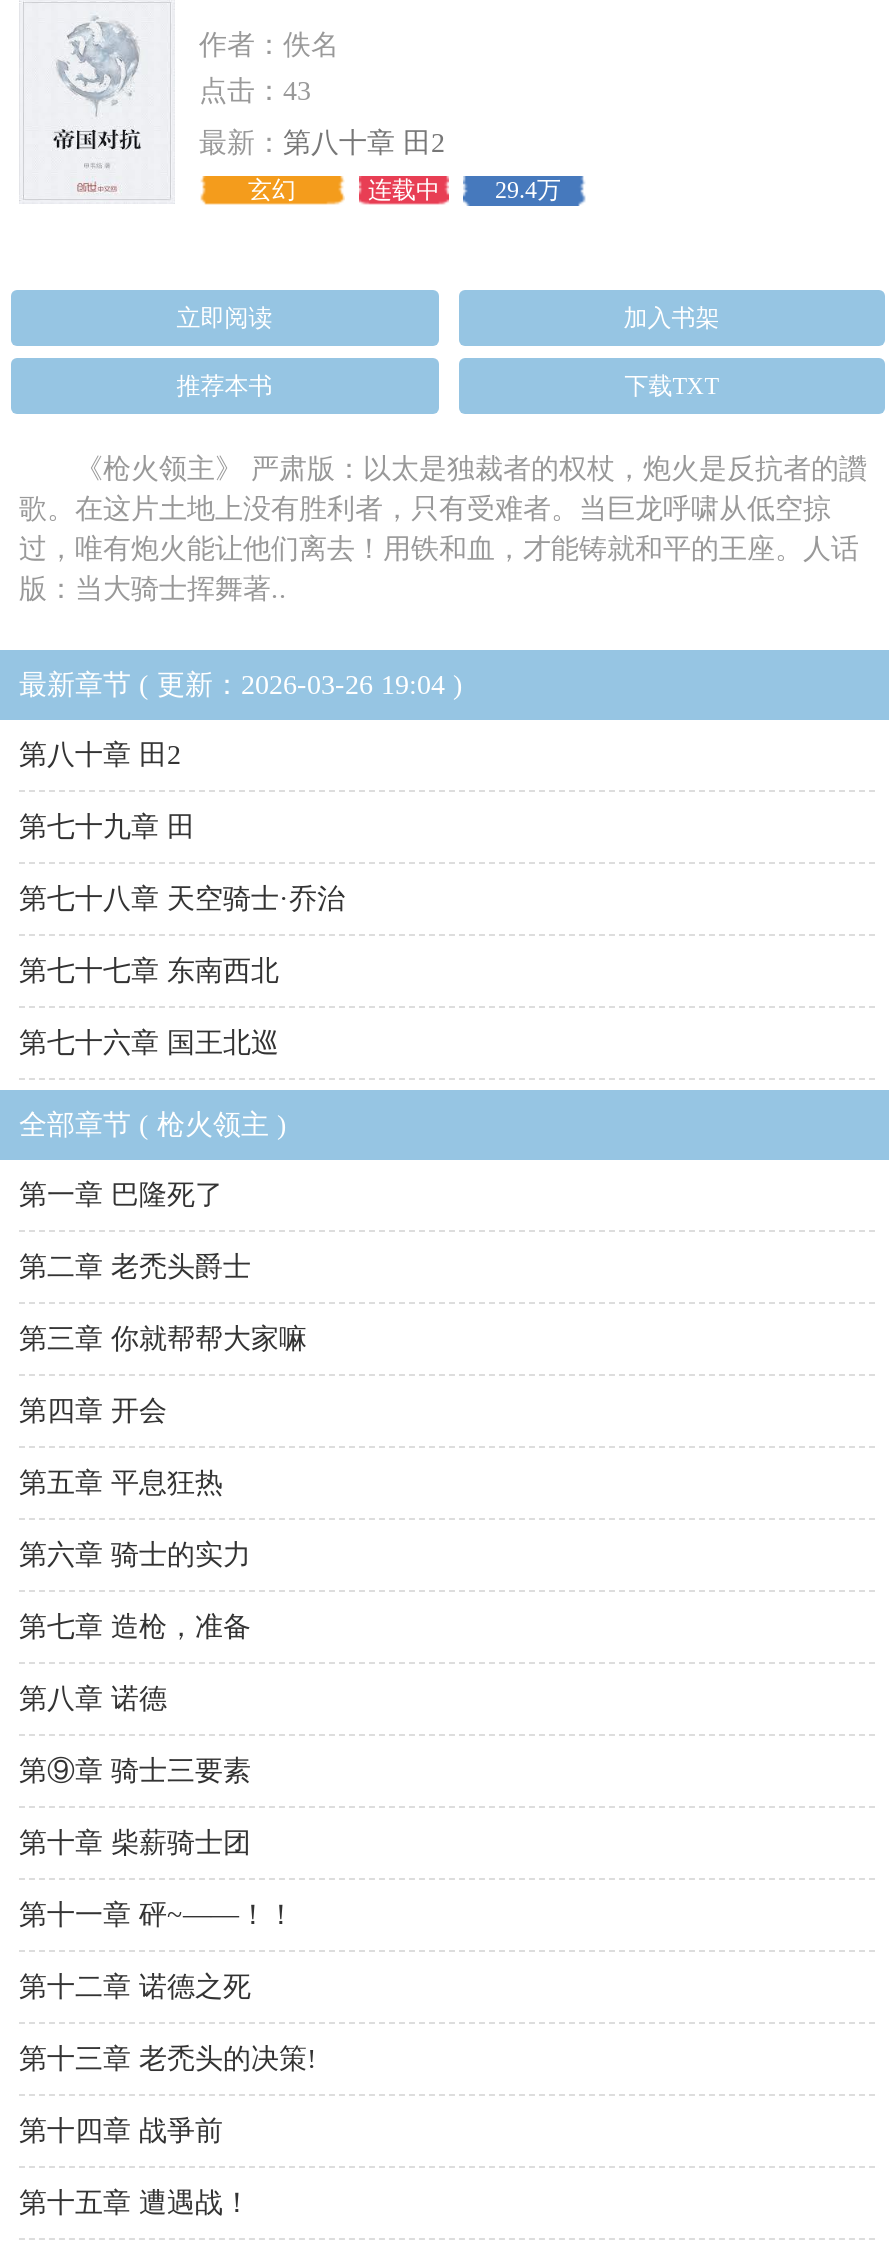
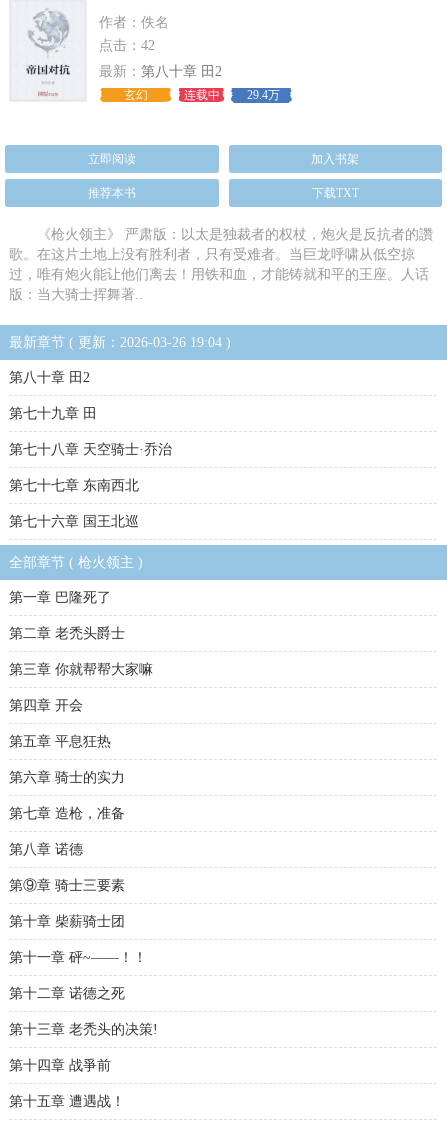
- 点击：43
+ 点击：42
